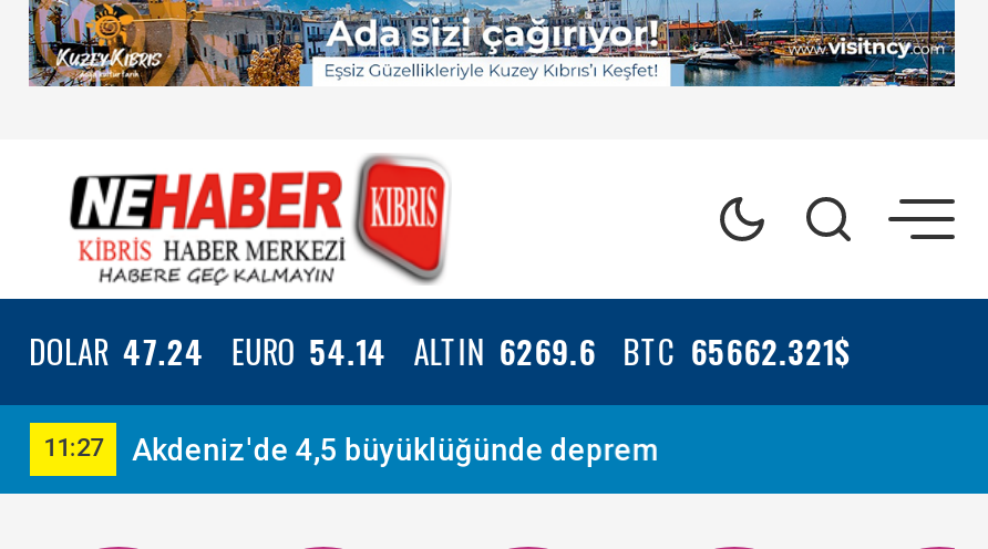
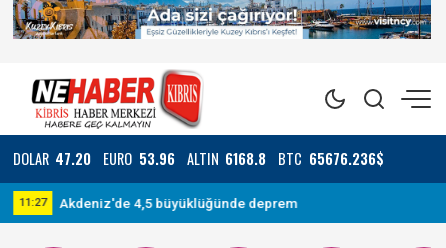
- DOLAR 47.24 EURO 54.14 ALTIN 6269.6 BTC 65662.321$
+ DOLAR 47.20 EURO 53.96 ALTIN 6168.8 BTC 65676.236$
